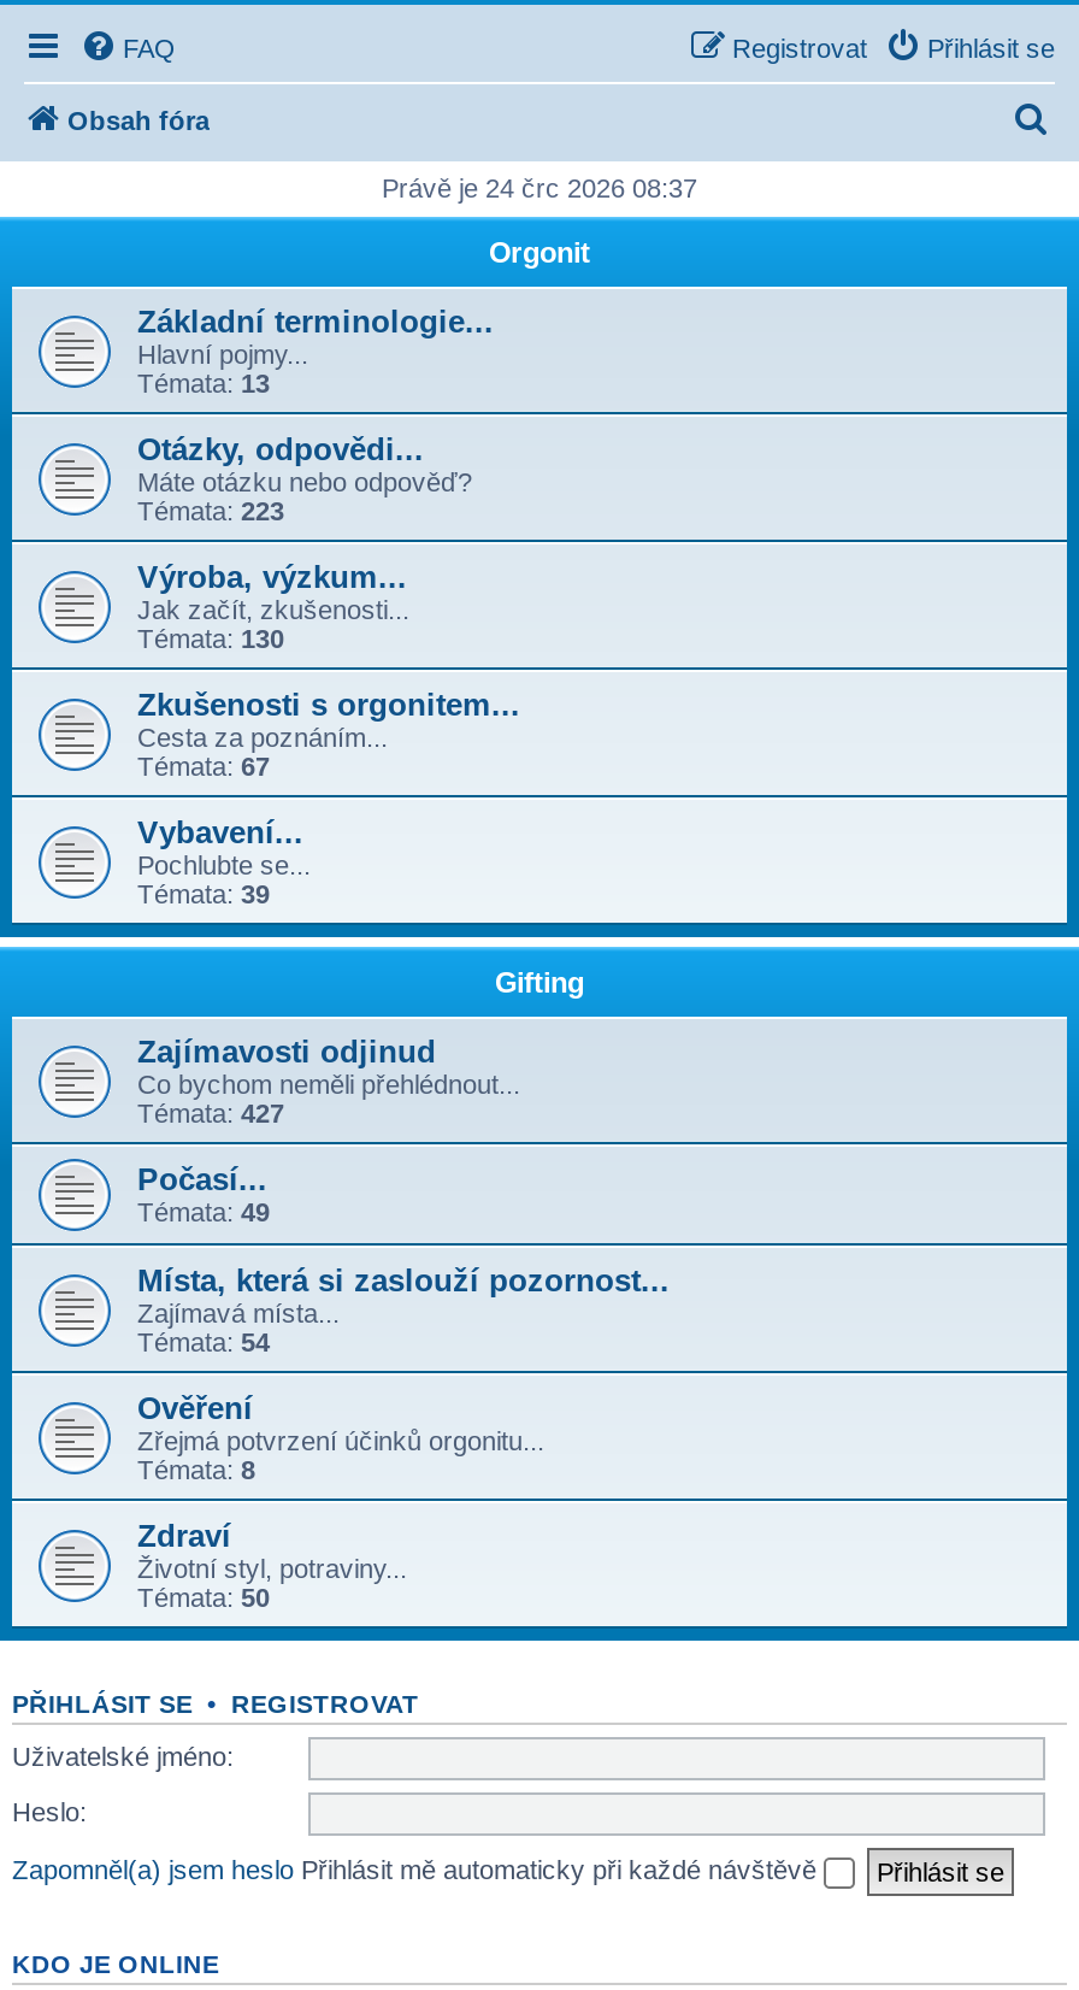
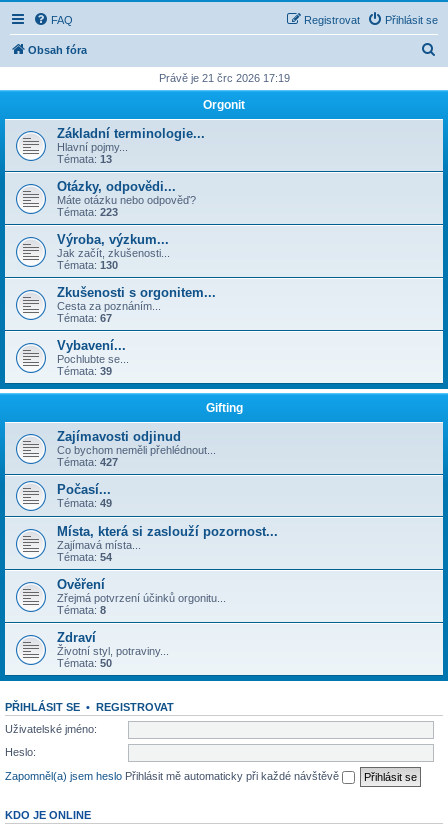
- Právě je 24 črc 2026 08:37
+ Právě je 21 črc 2026 17:19
